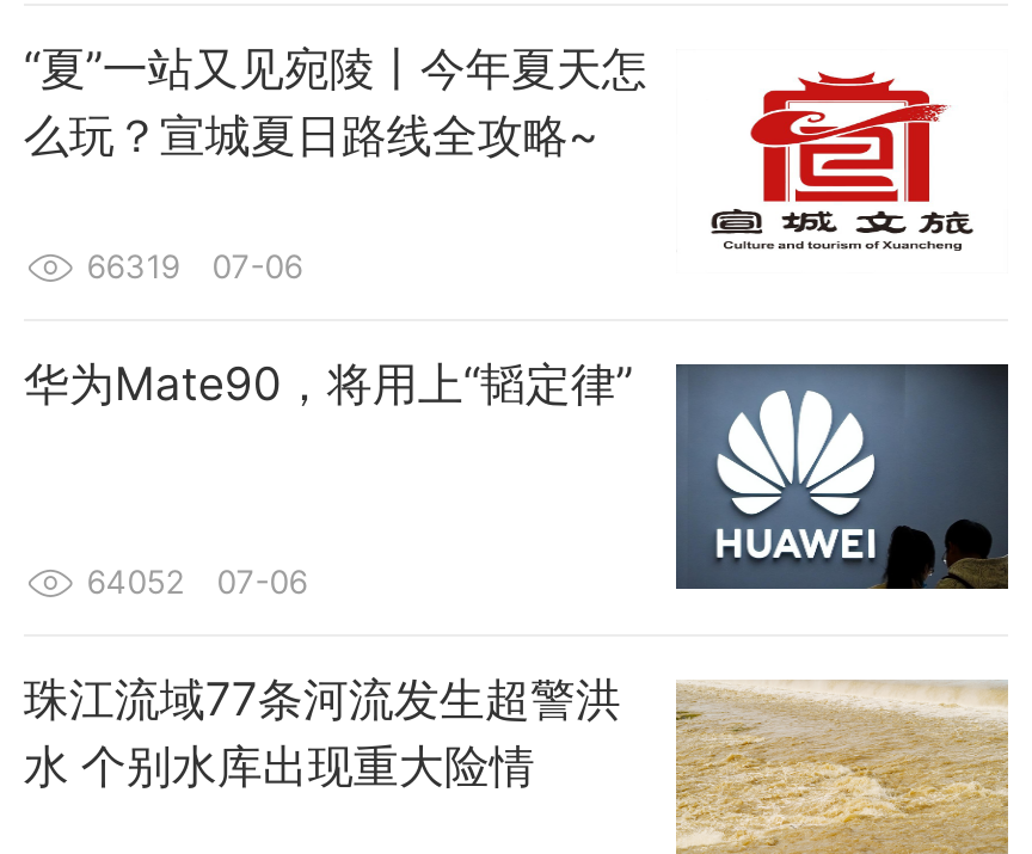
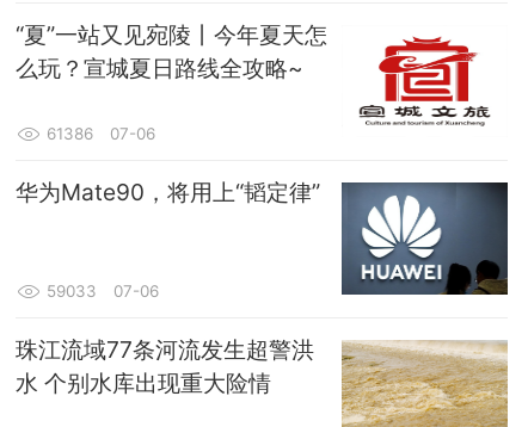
- 66319 07-06
+ 61386 07-06

- 64052 07-06
+ 59033 07-06
